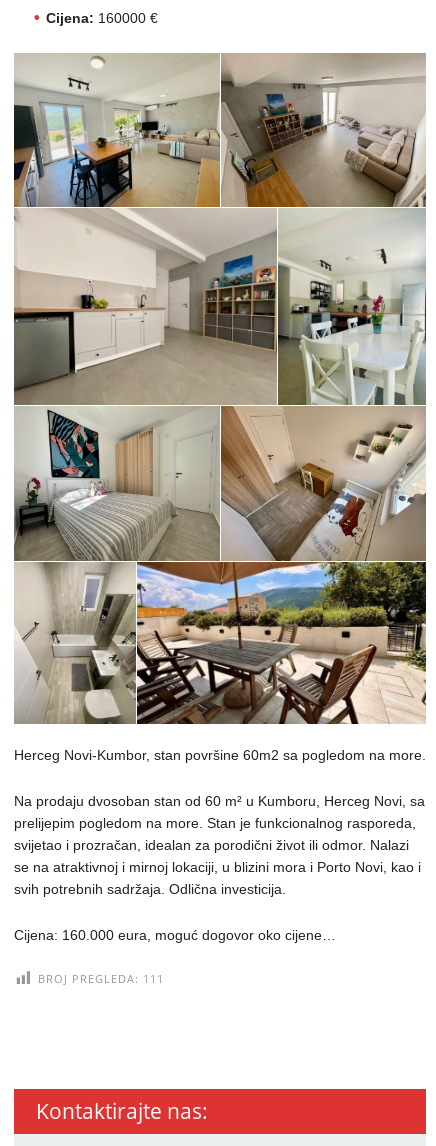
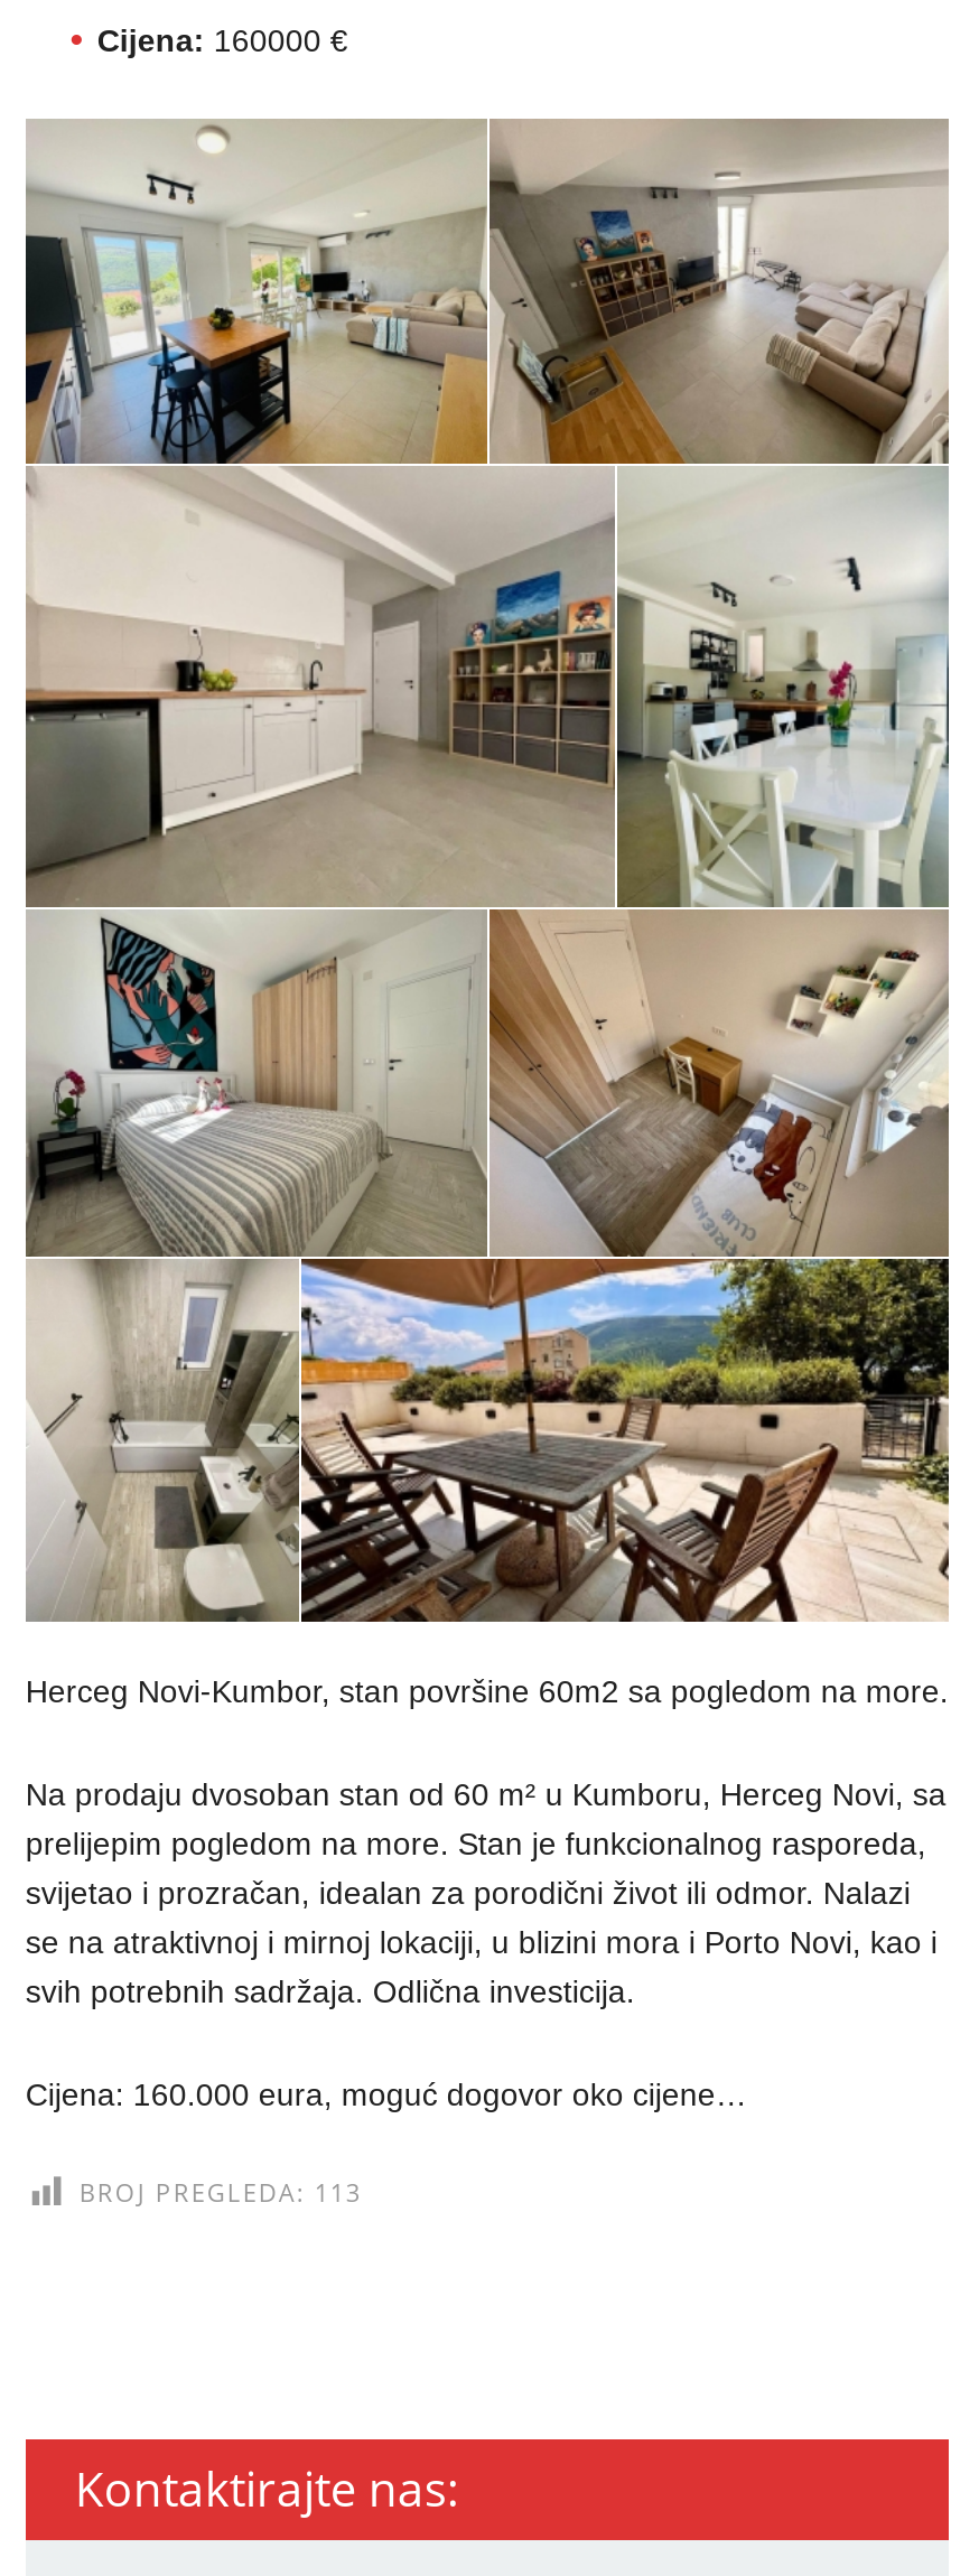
- BROJ PREGLEDA: 111
+ BROJ PREGLEDA: 113
